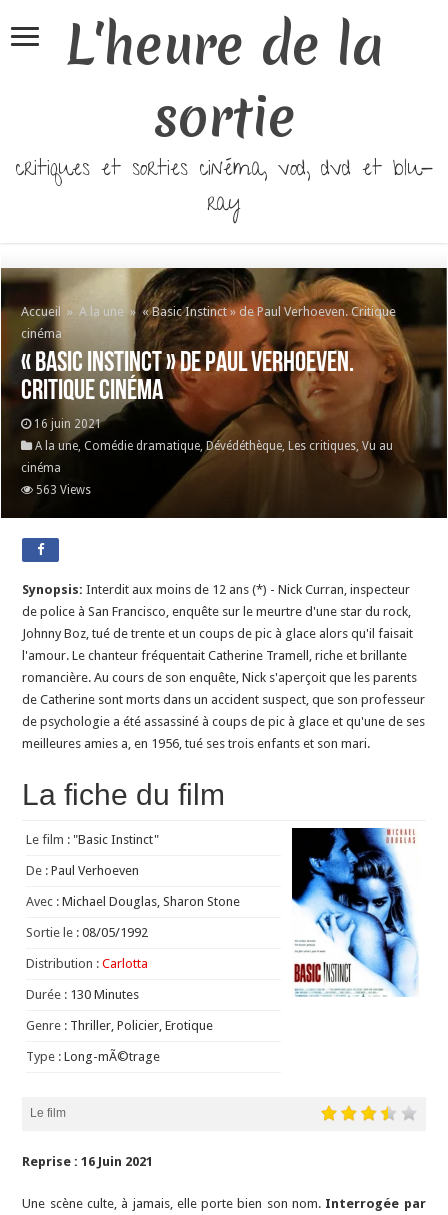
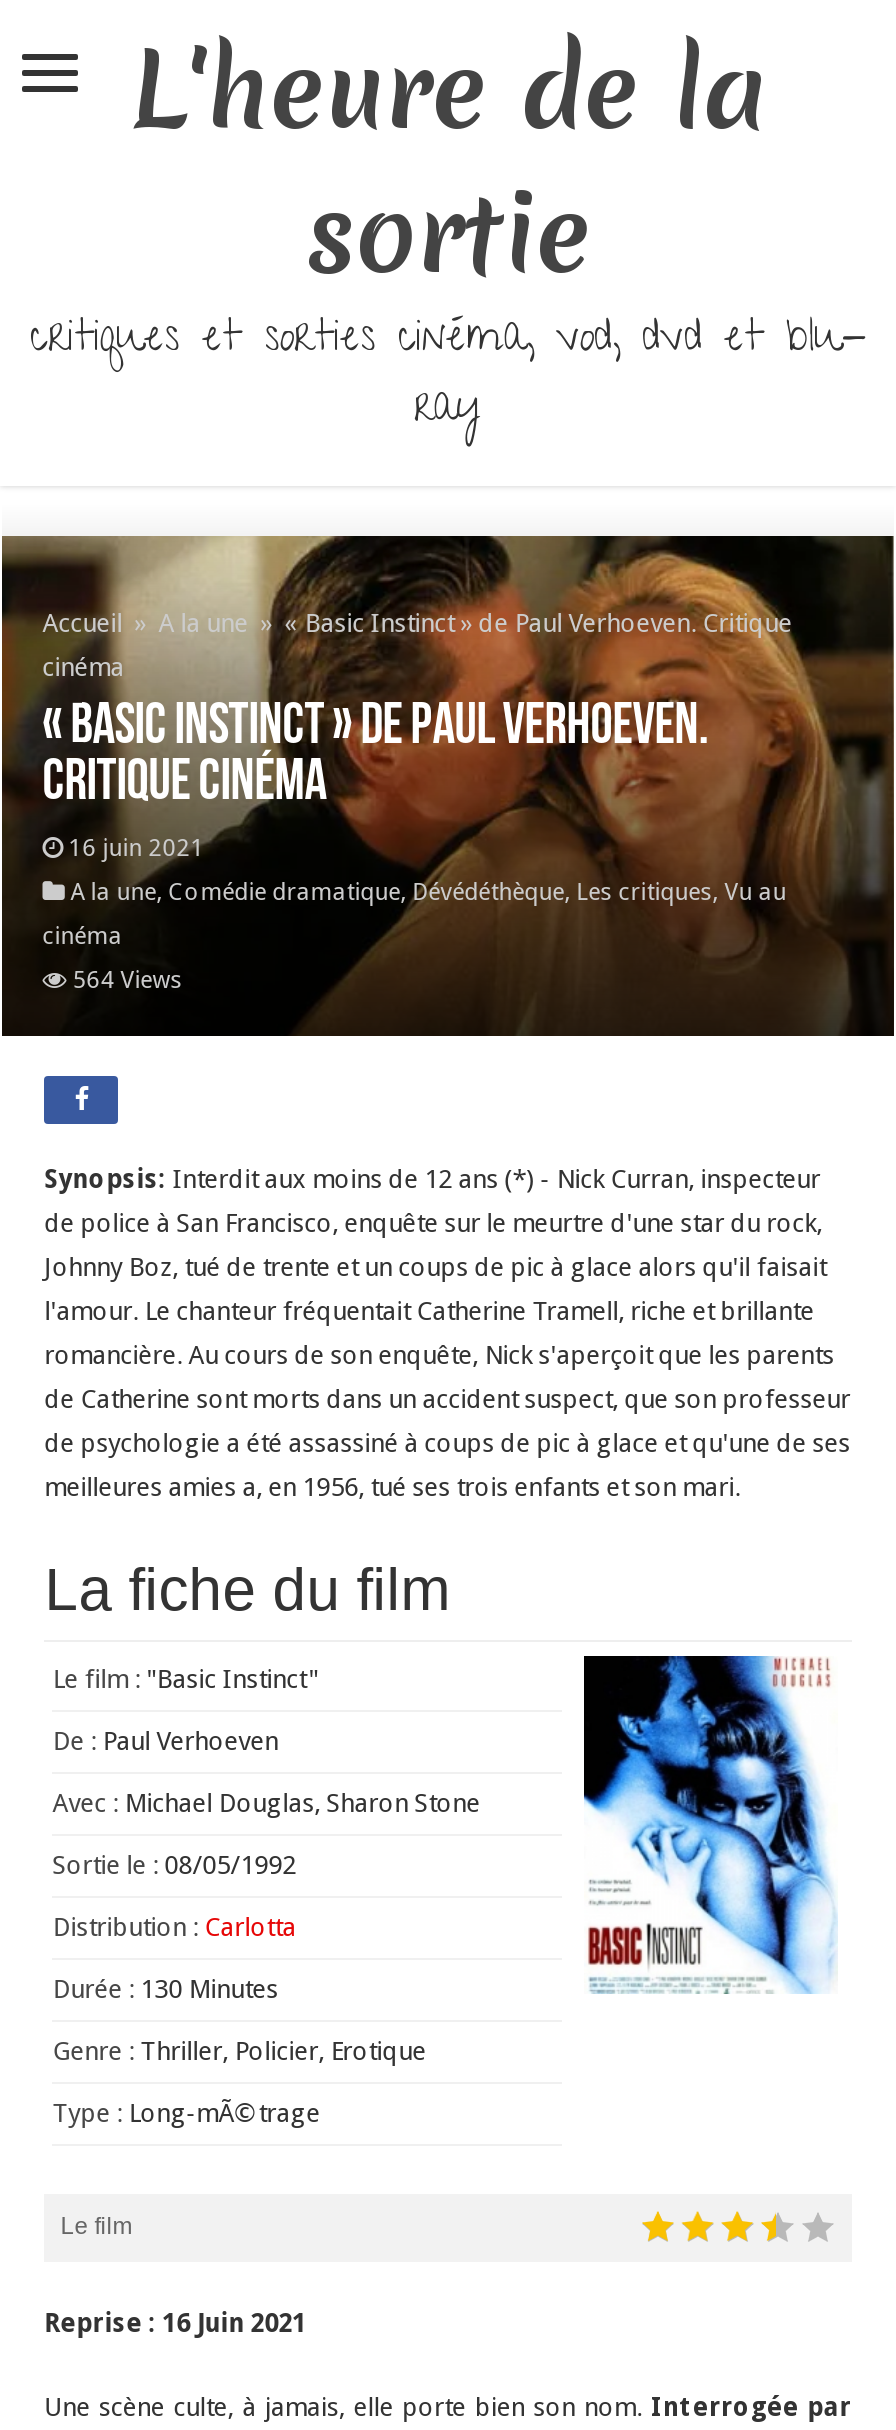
- 563 Views
+ 564 Views
